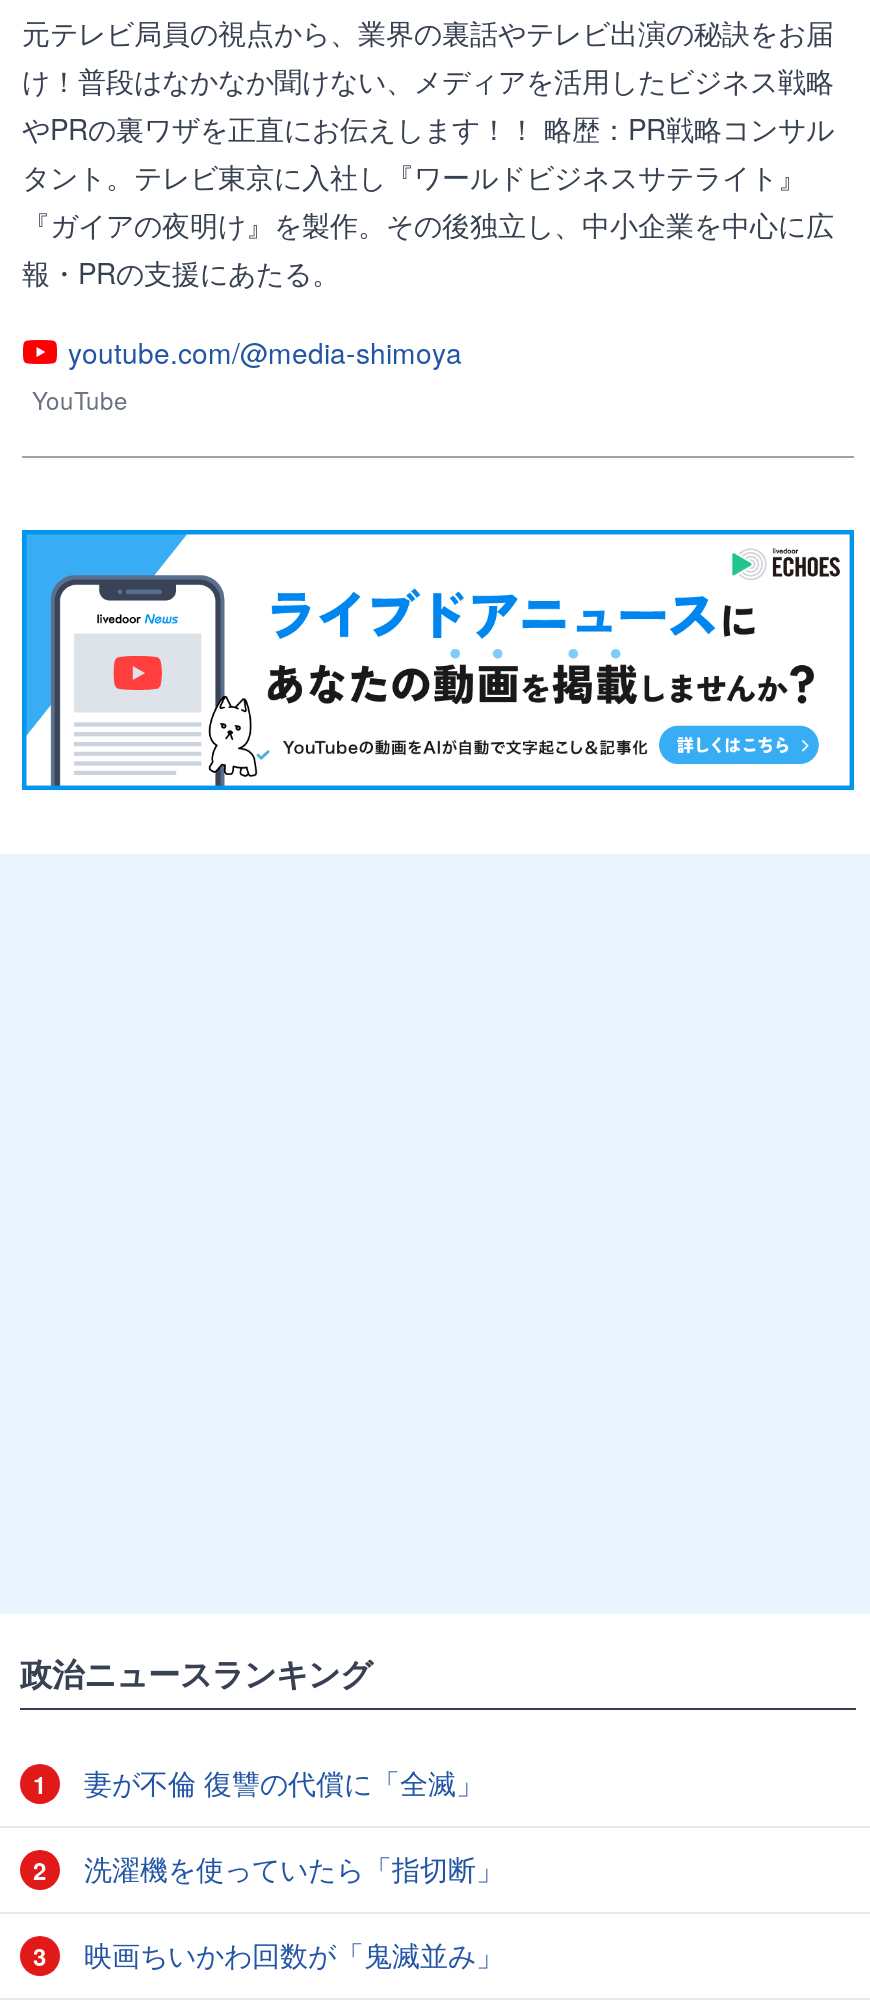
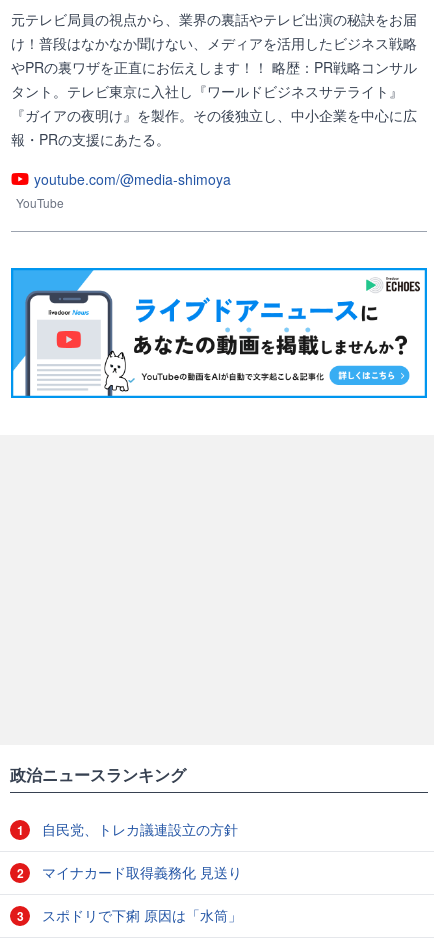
- 妻が不倫 復讐の代償に「全滅」
+ 自民党、トレカ議連設立の方針

- 洗濯機を使っていたら「指切断」
+ マイナカード取得義務化 見送り

- 映画ちいかわ回数が「鬼滅並み」
+ スポドリで下痢 原因は「水筒」
